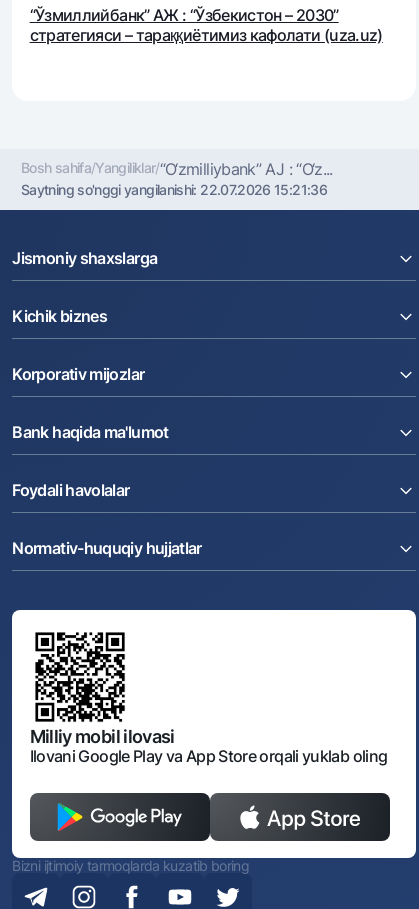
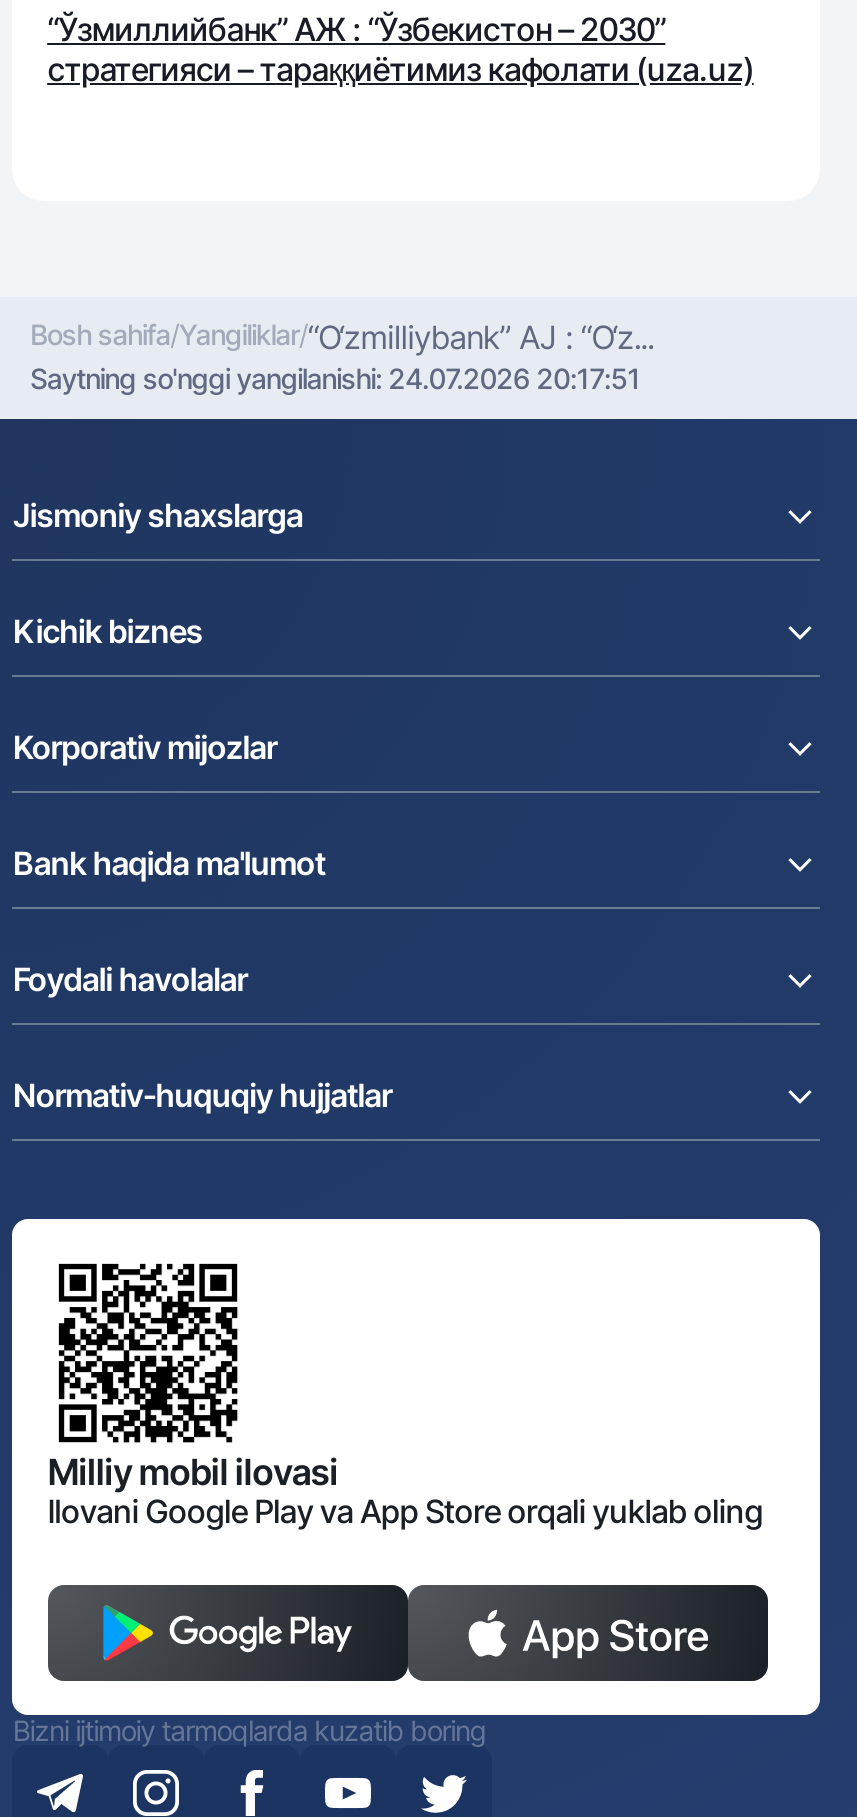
- Saytning so'nggi yangilanishi: 22.07.2026 15:21:36
+ Saytning so'nggi yangilanishi: 24.07.2026 20:17:51
